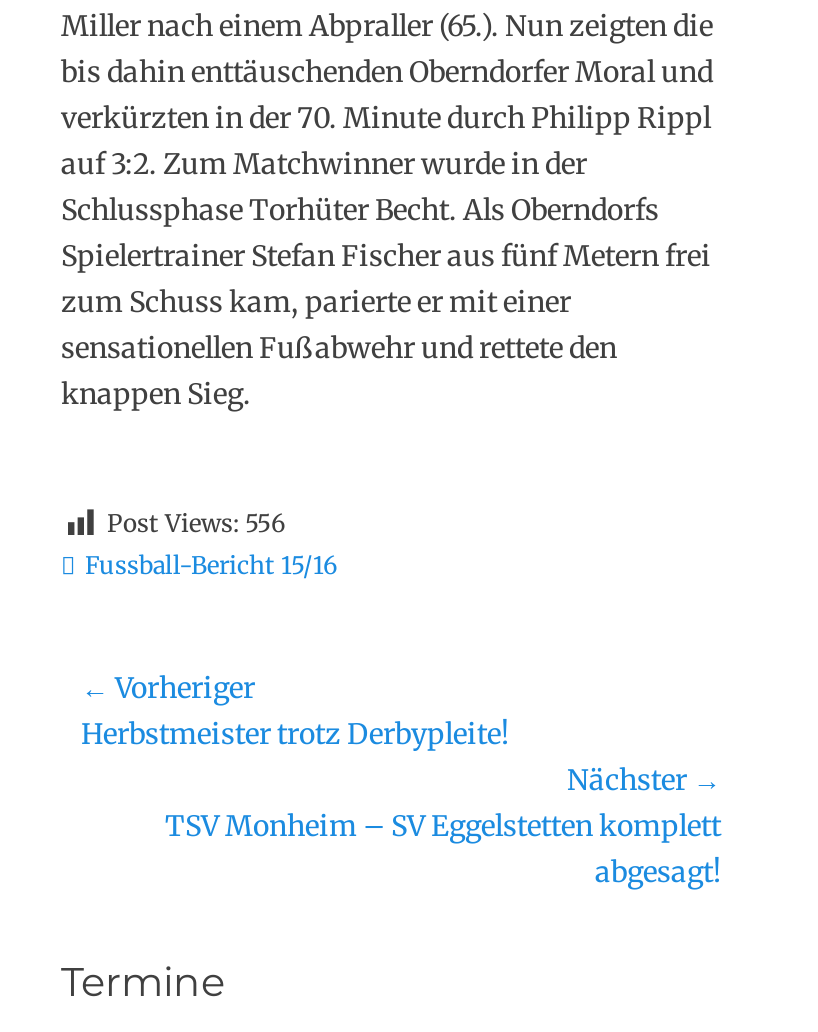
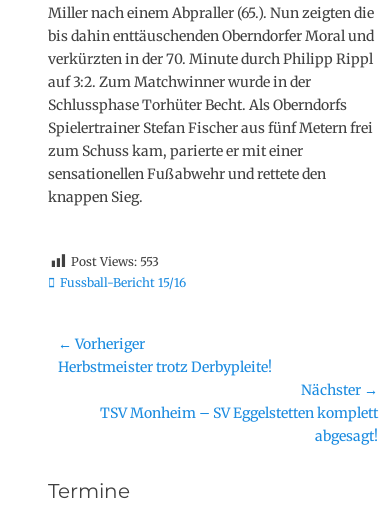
- Post Views: 556
+ Post Views: 553
